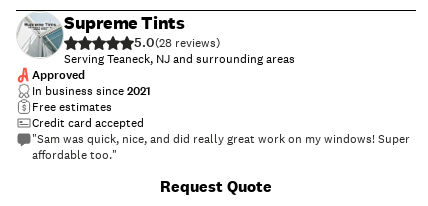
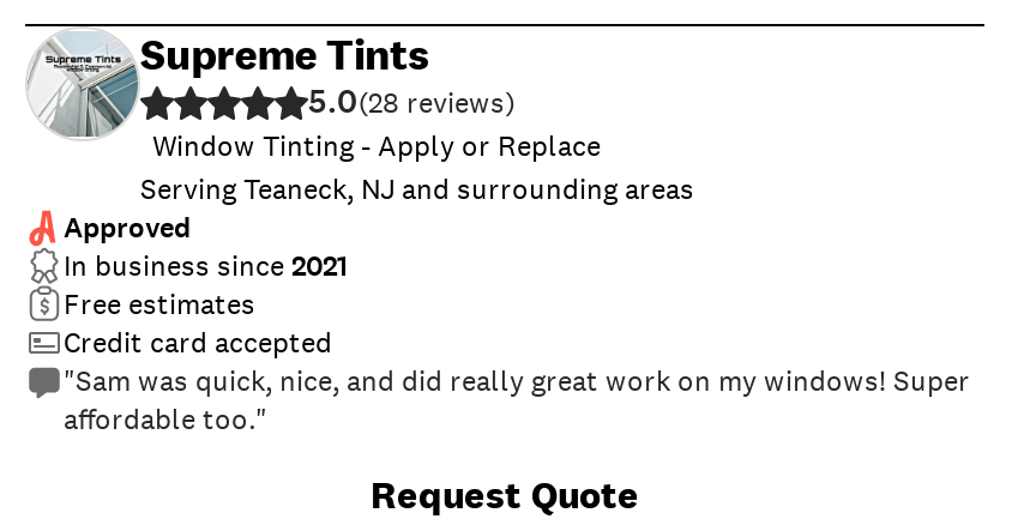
+ Window Tinting - Apply or Replace
